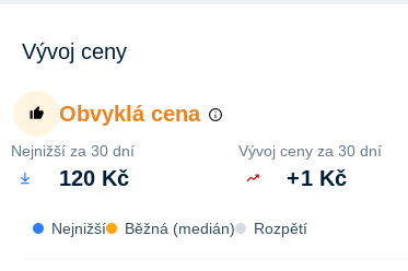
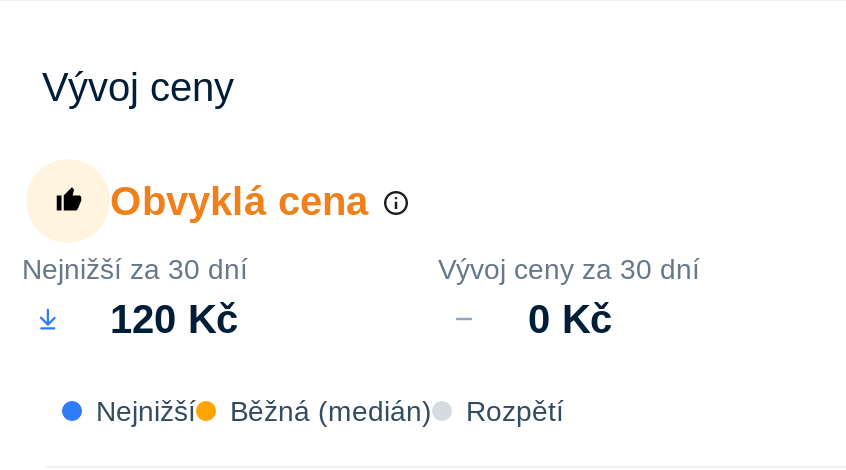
- +1 Kč
+ 0 Kč
